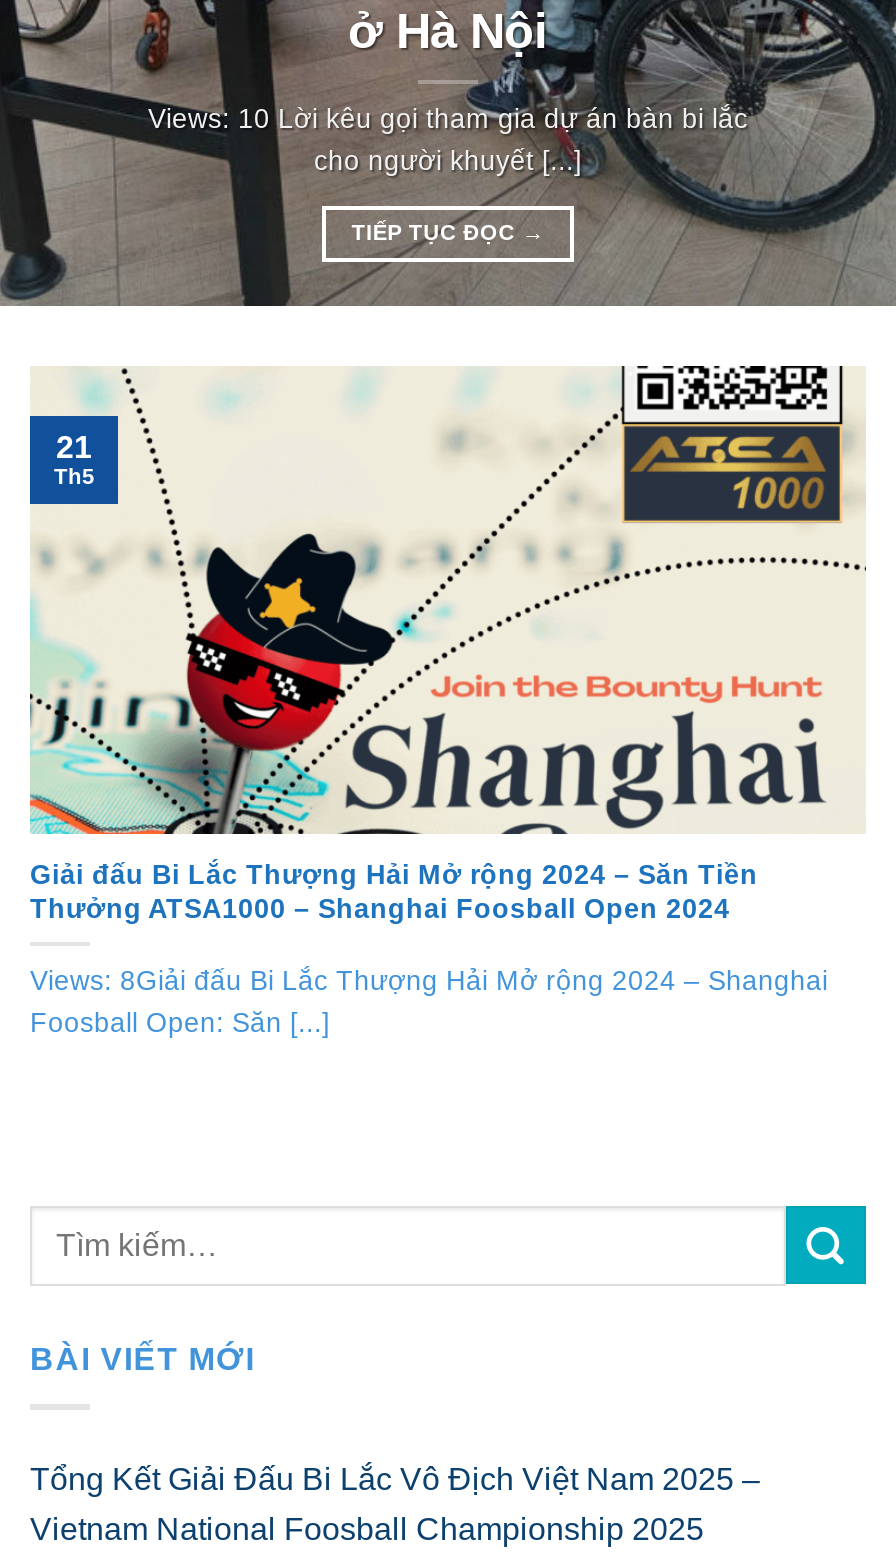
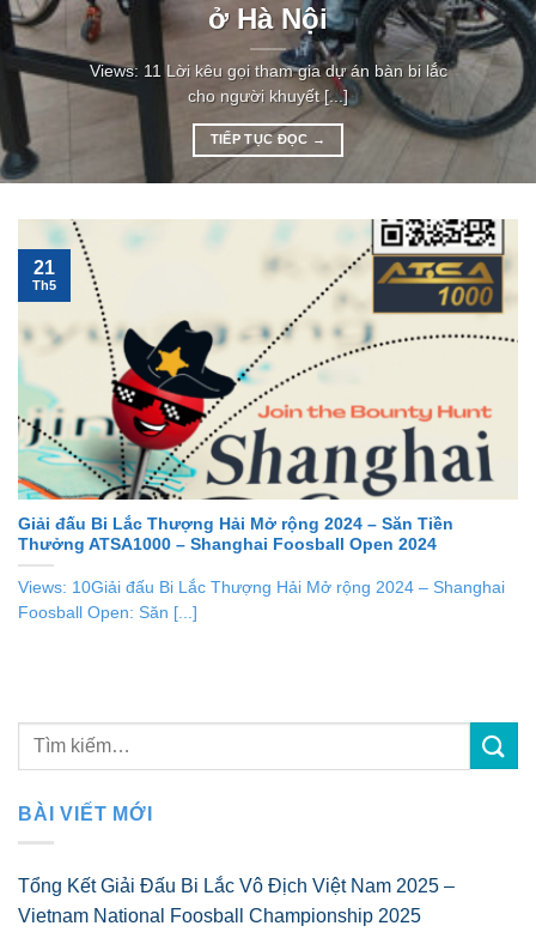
- Views: 10 Lời kêu gọi tham gia dự án bàn bi lắc
+ Views: 11 Lời kêu gọi tham gia dự án bàn bi lắc

- Views: 8Giải đấu Bi Lắc Thượng Hải Mở rộng 2024 – Shanghai
+ Views: 10Giải đấu Bi Lắc Thượng Hải Mở rộng 2024 – Shanghai
